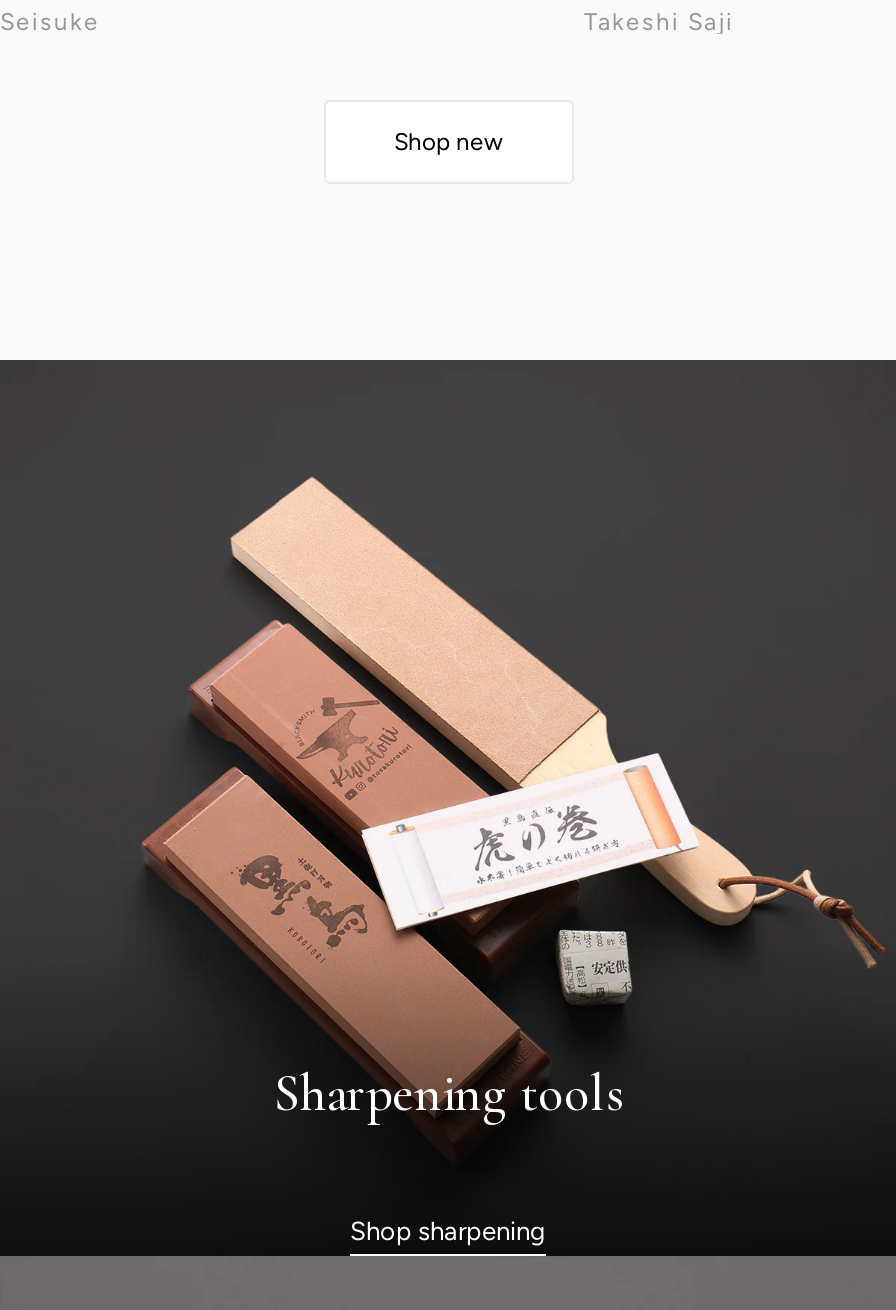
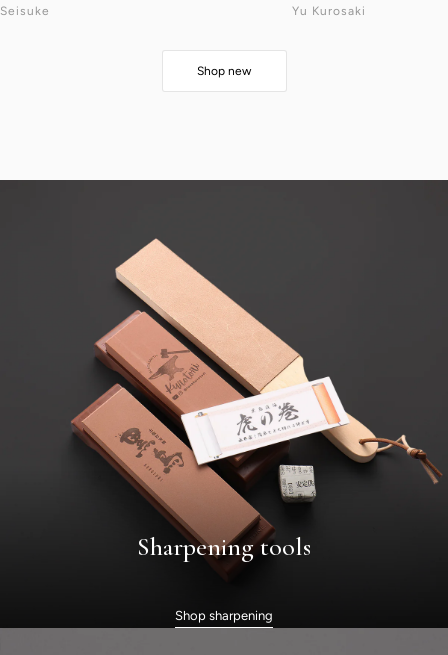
- Takeshi Saji
+ Yu Kurosaki
